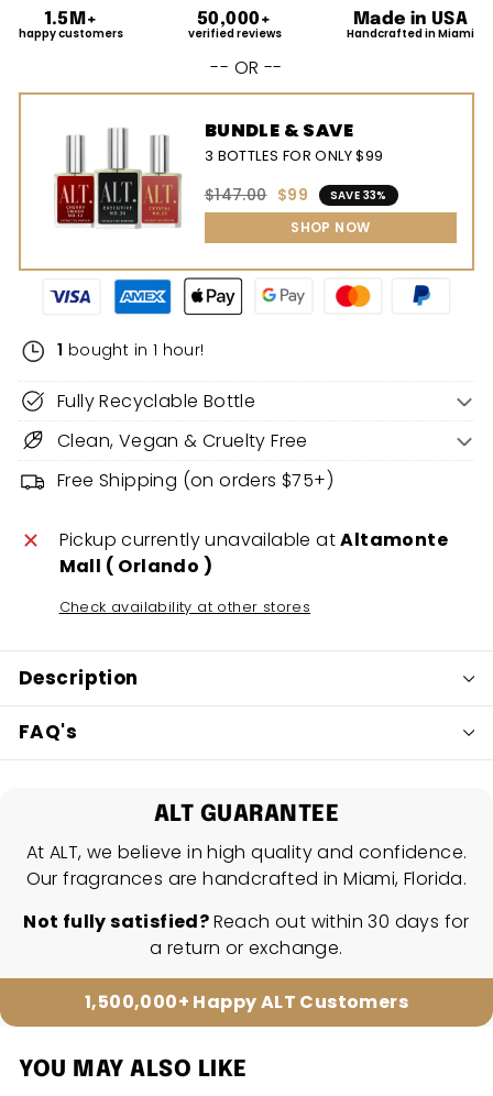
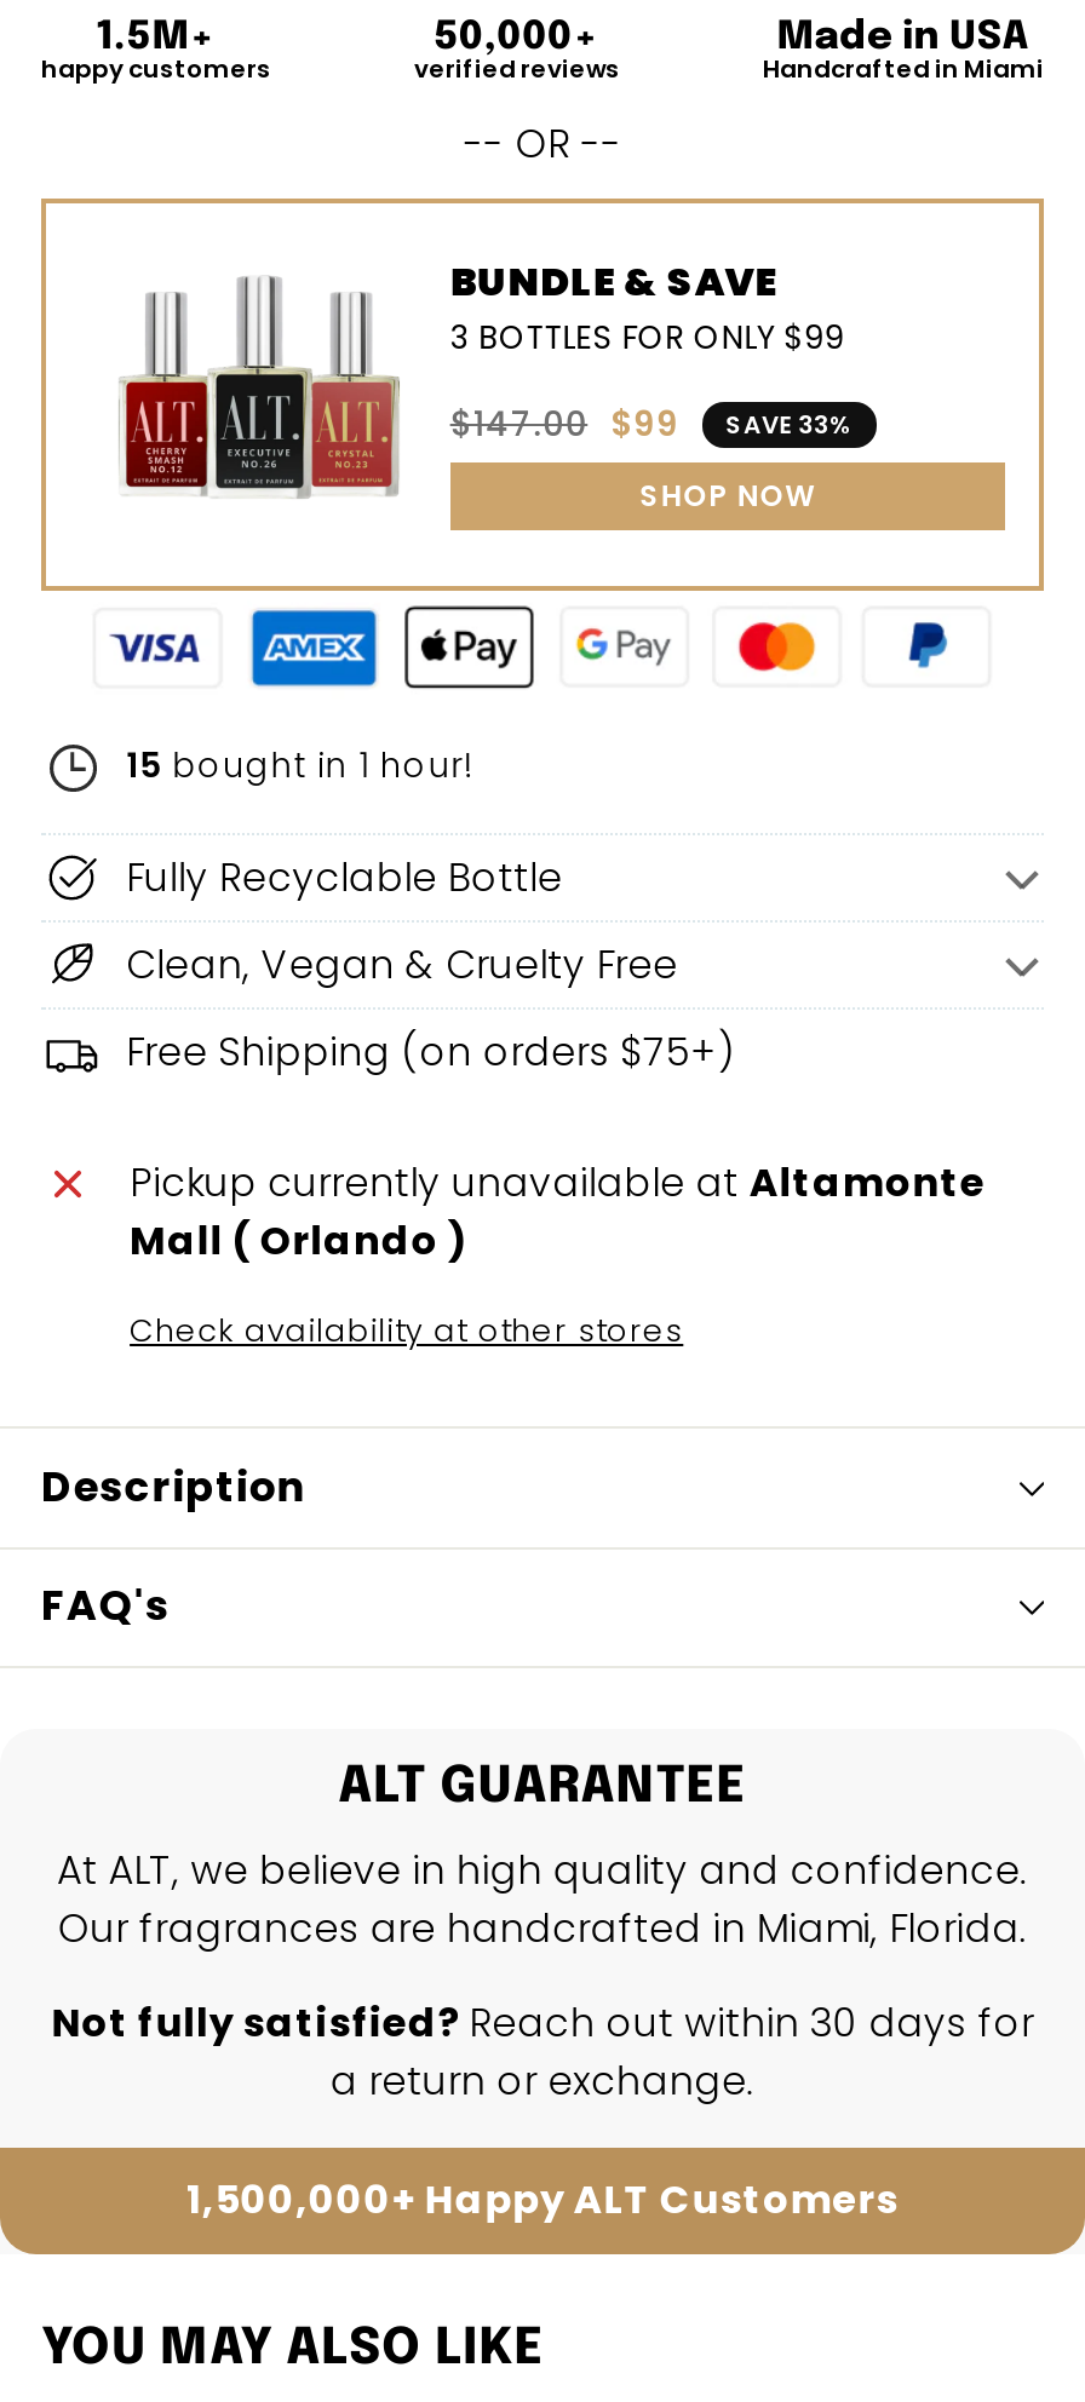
- 1 bought in 1 hour!
+ 15 bought in 1 hour!
